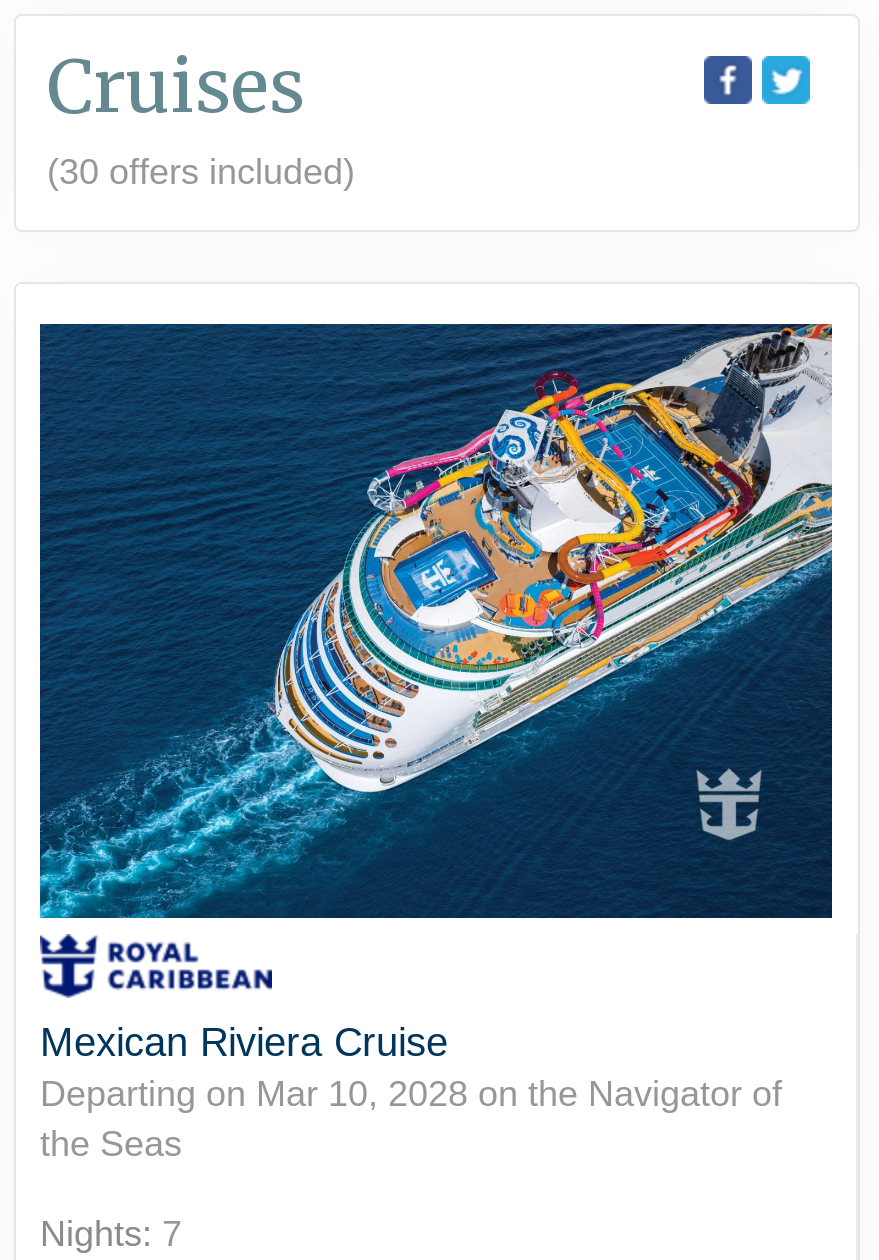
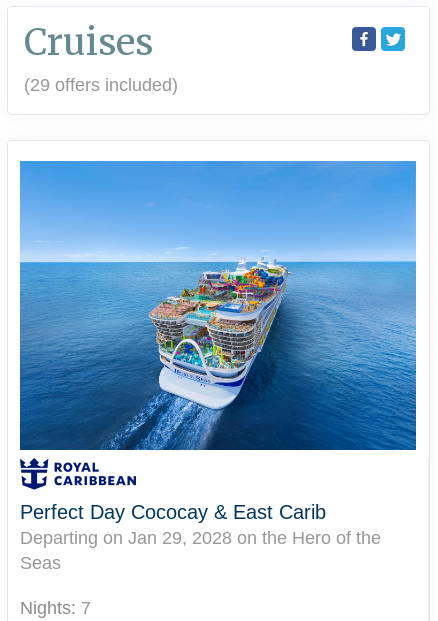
- (30 offers included)
+ (29 offers included)

- [image]
+ [image]

- Mexican Riviera Cruise
- Departing on Mar 10, 2028 on the Navigator of
- the Seas
+ Perfect Day Cococay & East Carib
+ Departing on Jan 29, 2028 on the Hero of the
+ Seas
